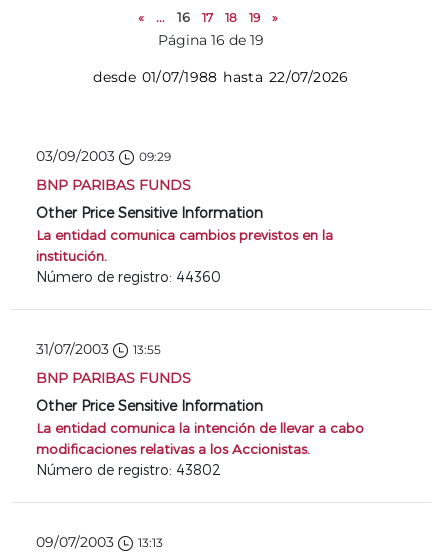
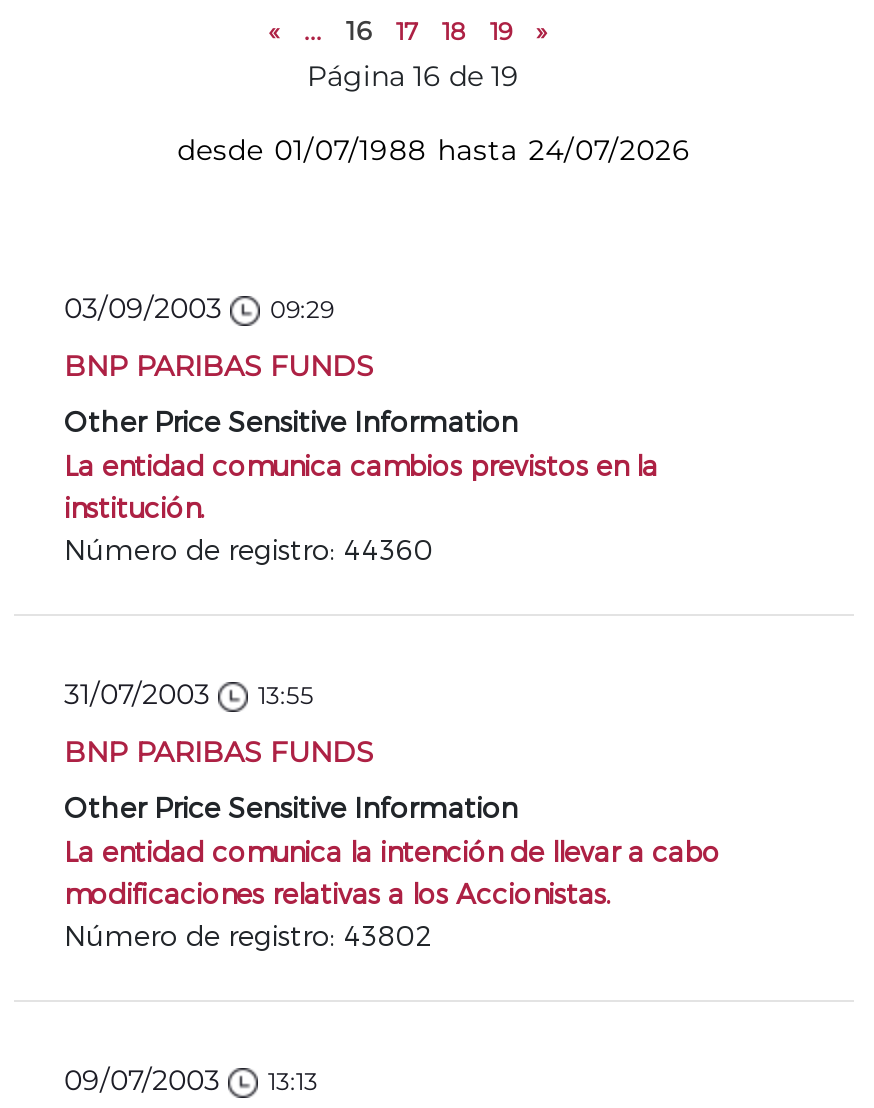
- desde 01/07/1988 hasta 22/07/2026
+ desde 01/07/1988 hasta 24/07/2026
